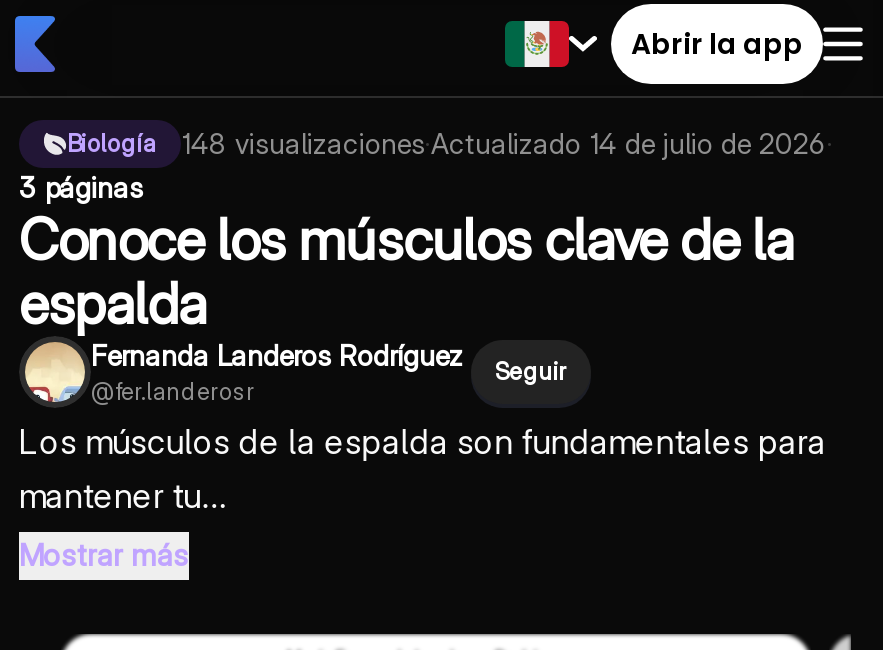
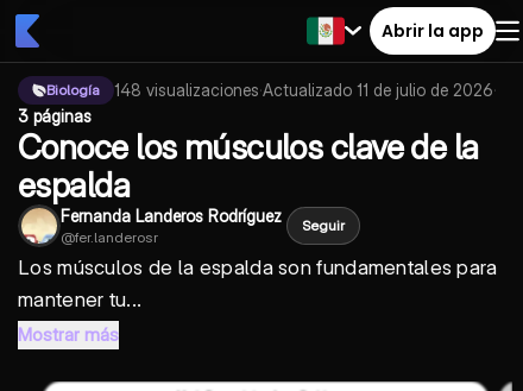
- 148 visualizaciones·Actualizado 14 de julio de 2026 ·
+ 148 visualizaciones·Actualizado 11 de julio de 2026 ·
